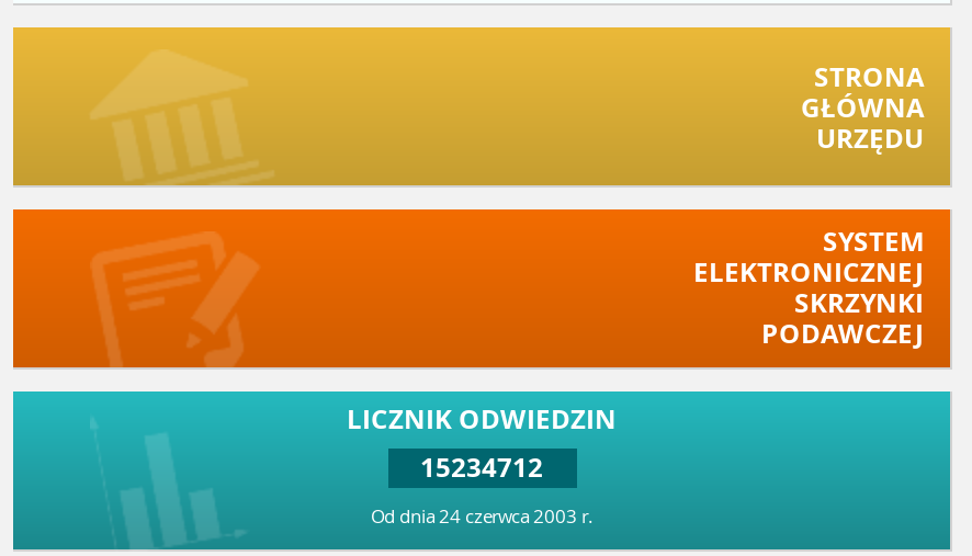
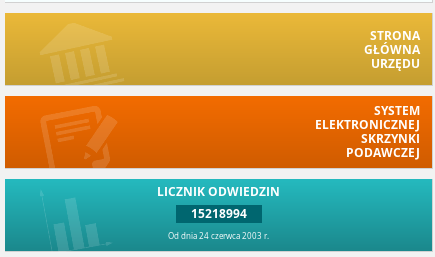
- 15234712
+ 15218994
